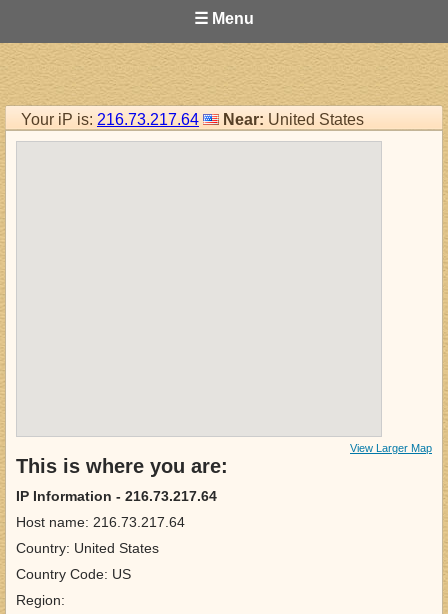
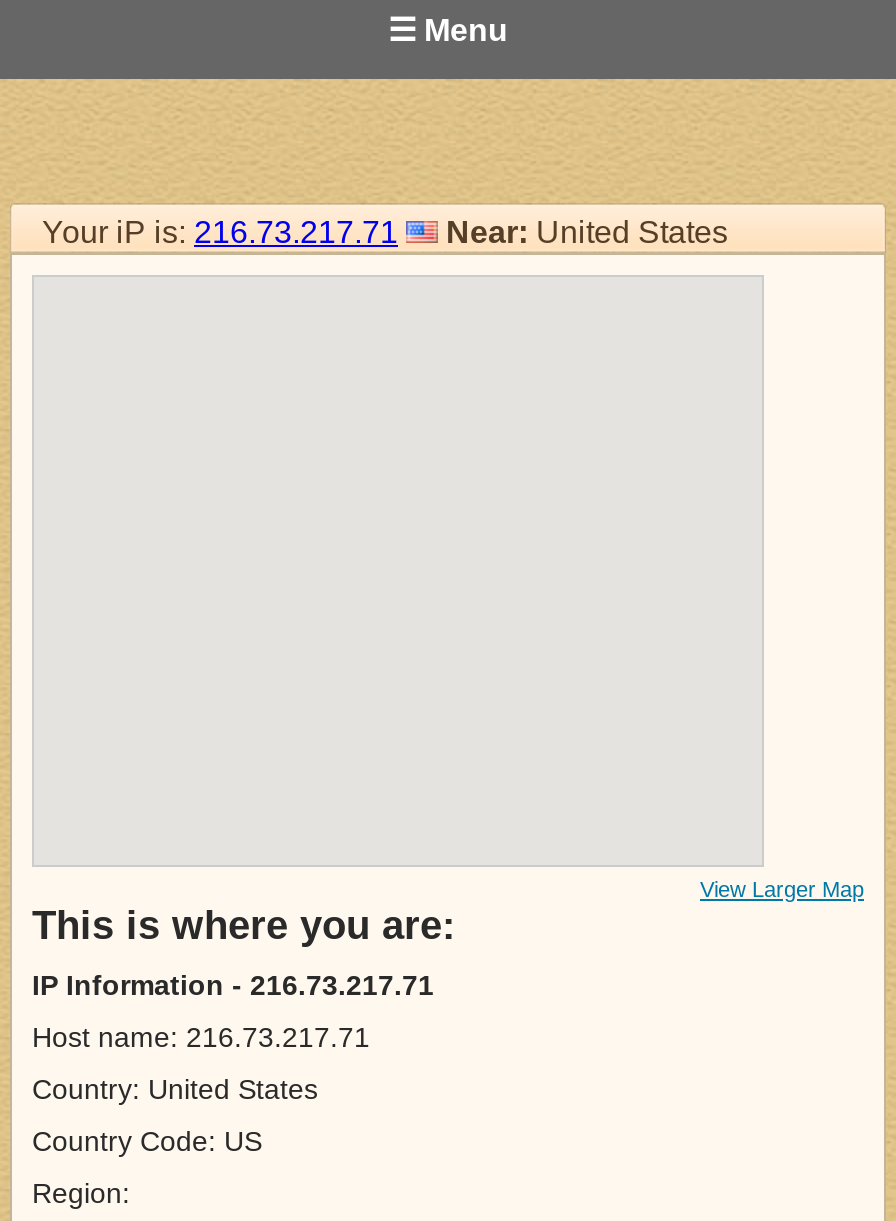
- Your iP is: 216.73.217.64 Near: United States
+ Your iP is: 216.73.217.71 Near: United States

- IP Information - 216.73.217.64
+ IP Information - 216.73.217.71

- Host name: 216.73.217.64
+ Host name: 216.73.217.71
